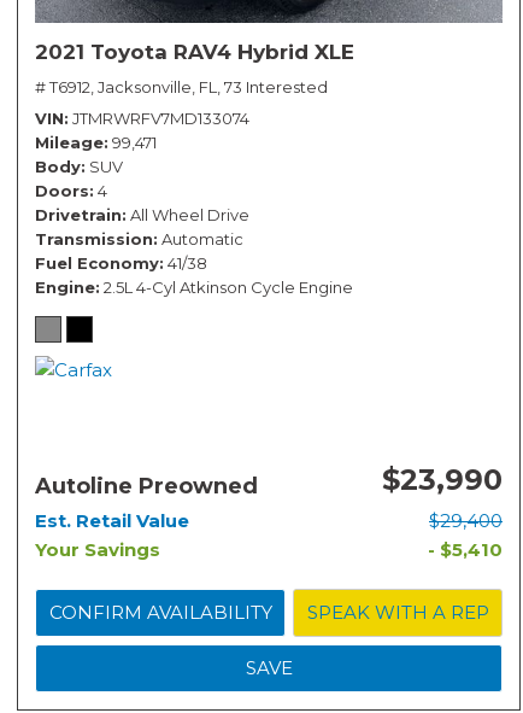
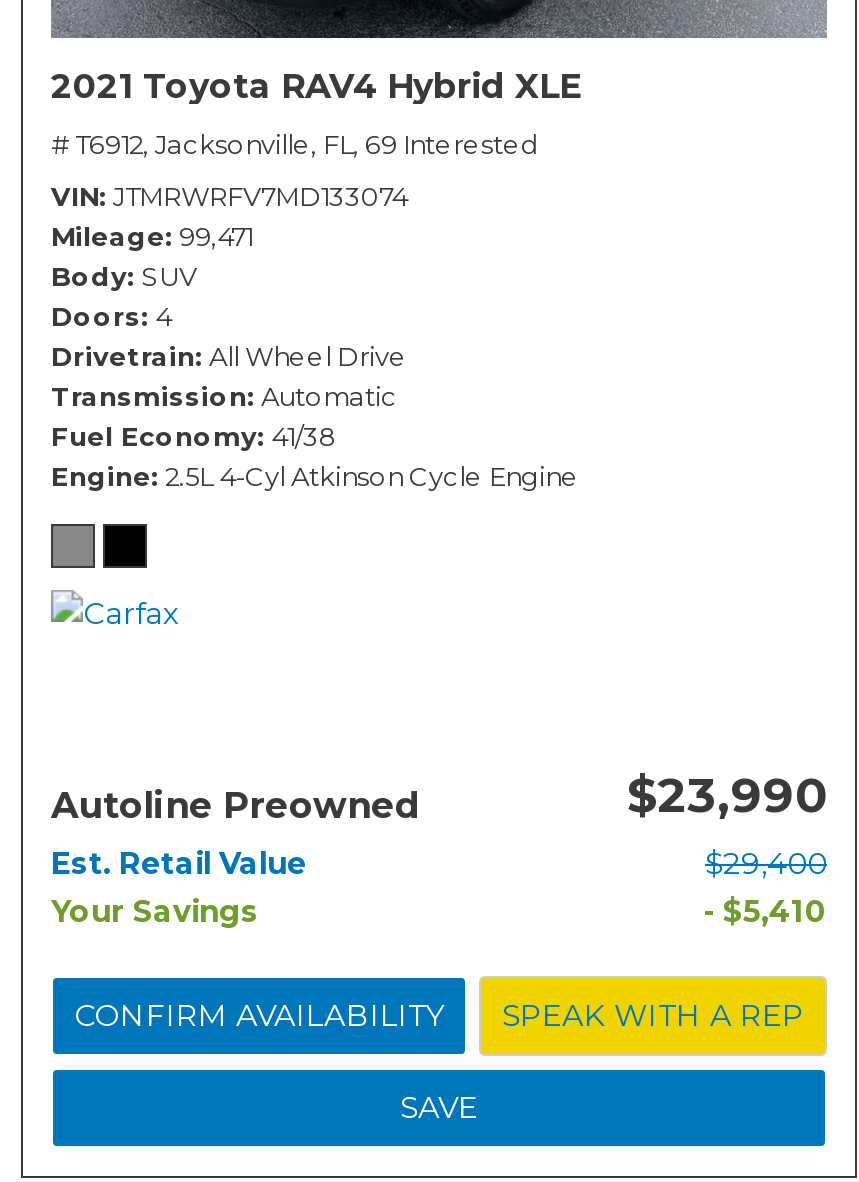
- # T6912, Jacksonville, FL, 73 Interested
+ # T6912, Jacksonville, FL, 69 Interested
